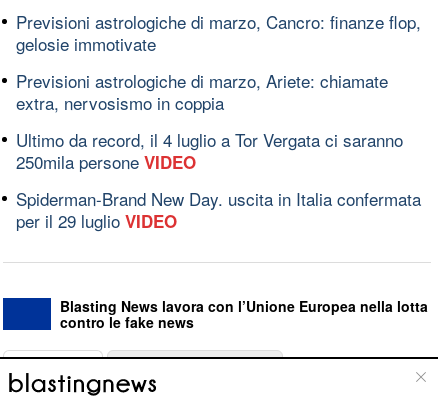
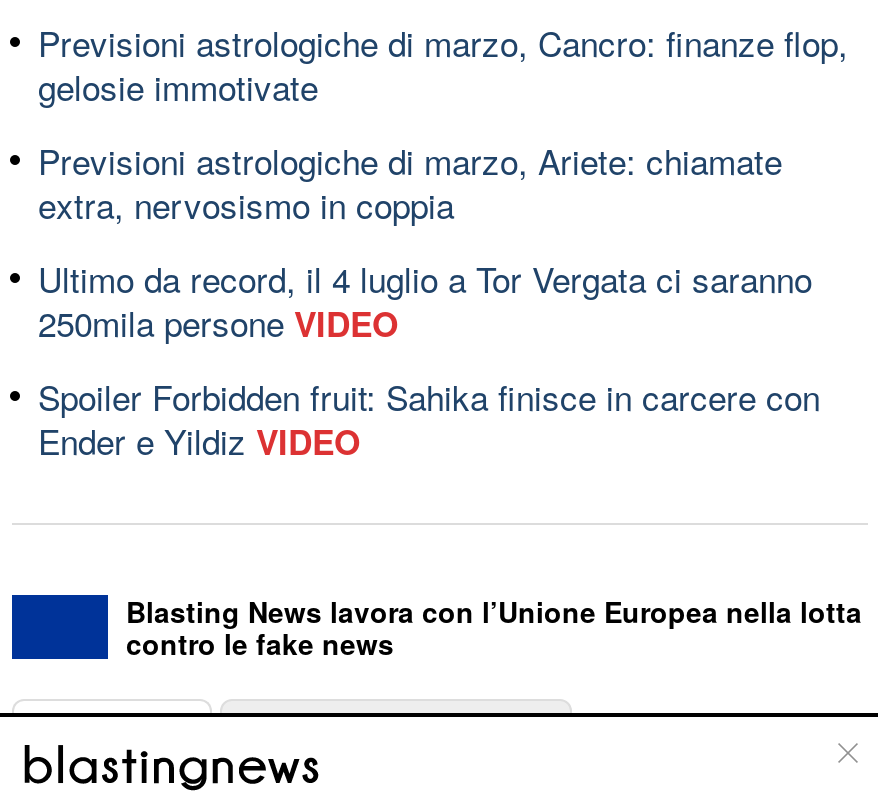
- Spiderman-Brand New Day. uscita in Italia confermata
- per il 29 luglio VIDEO
+ Spoiler Forbidden fruit: Sahika finisce in carcere con
+ Ender e Yildiz VIDEO
